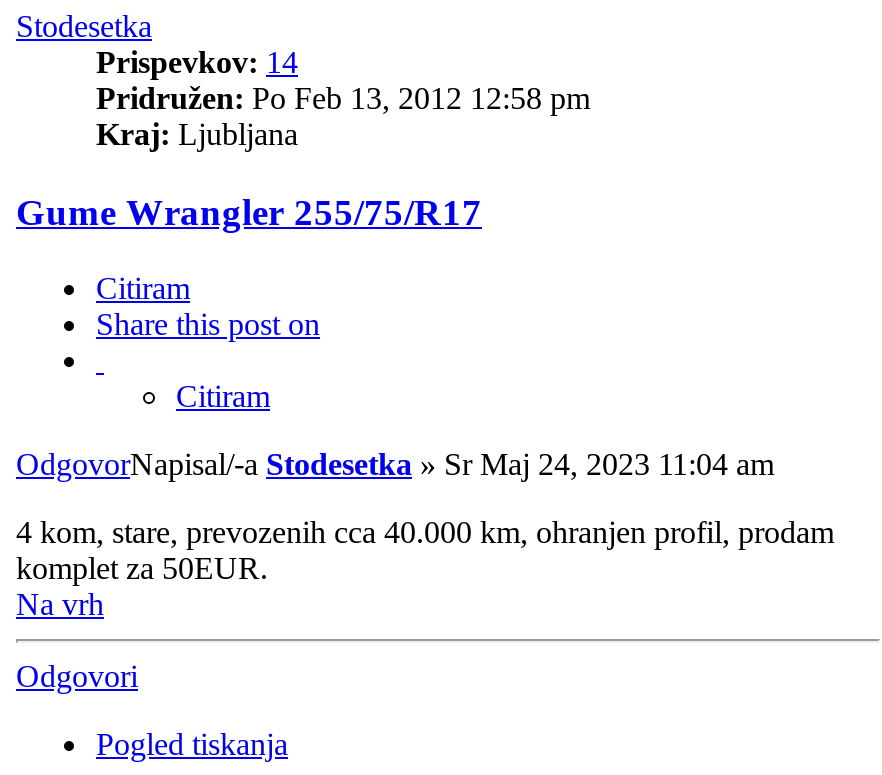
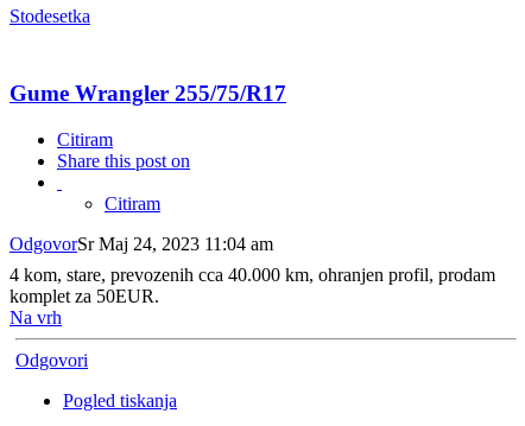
- Prispevkov: 14
- Pridružen: Po Feb 13, 2012 12:58 pm
- Kraj: Ljubljana

- OdgovorNapisal/-a Stodesetka» Sr Maj 24, 2023 11:04 am
+ OdgovorSr Maj 24, 2023 11:04 am
